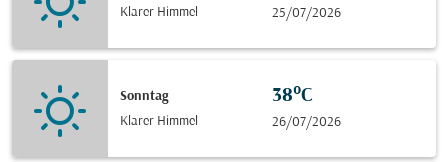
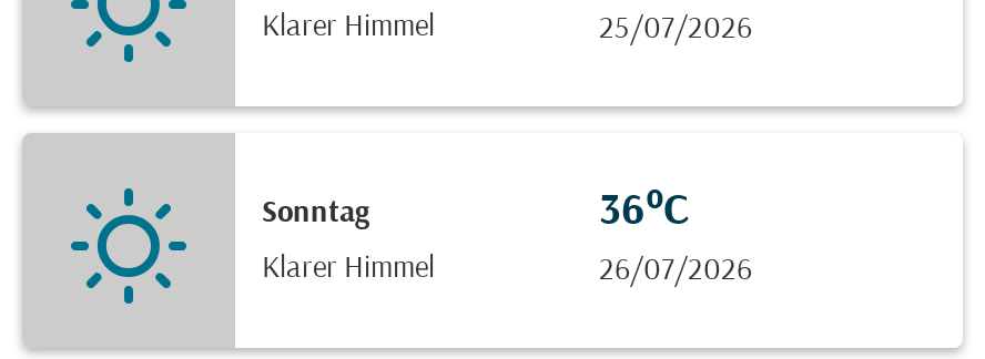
- 38°C
+ 36°C
